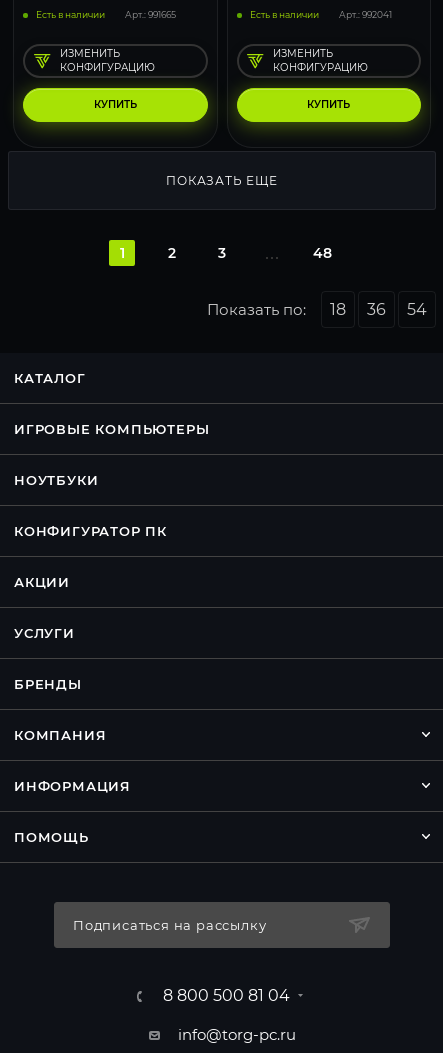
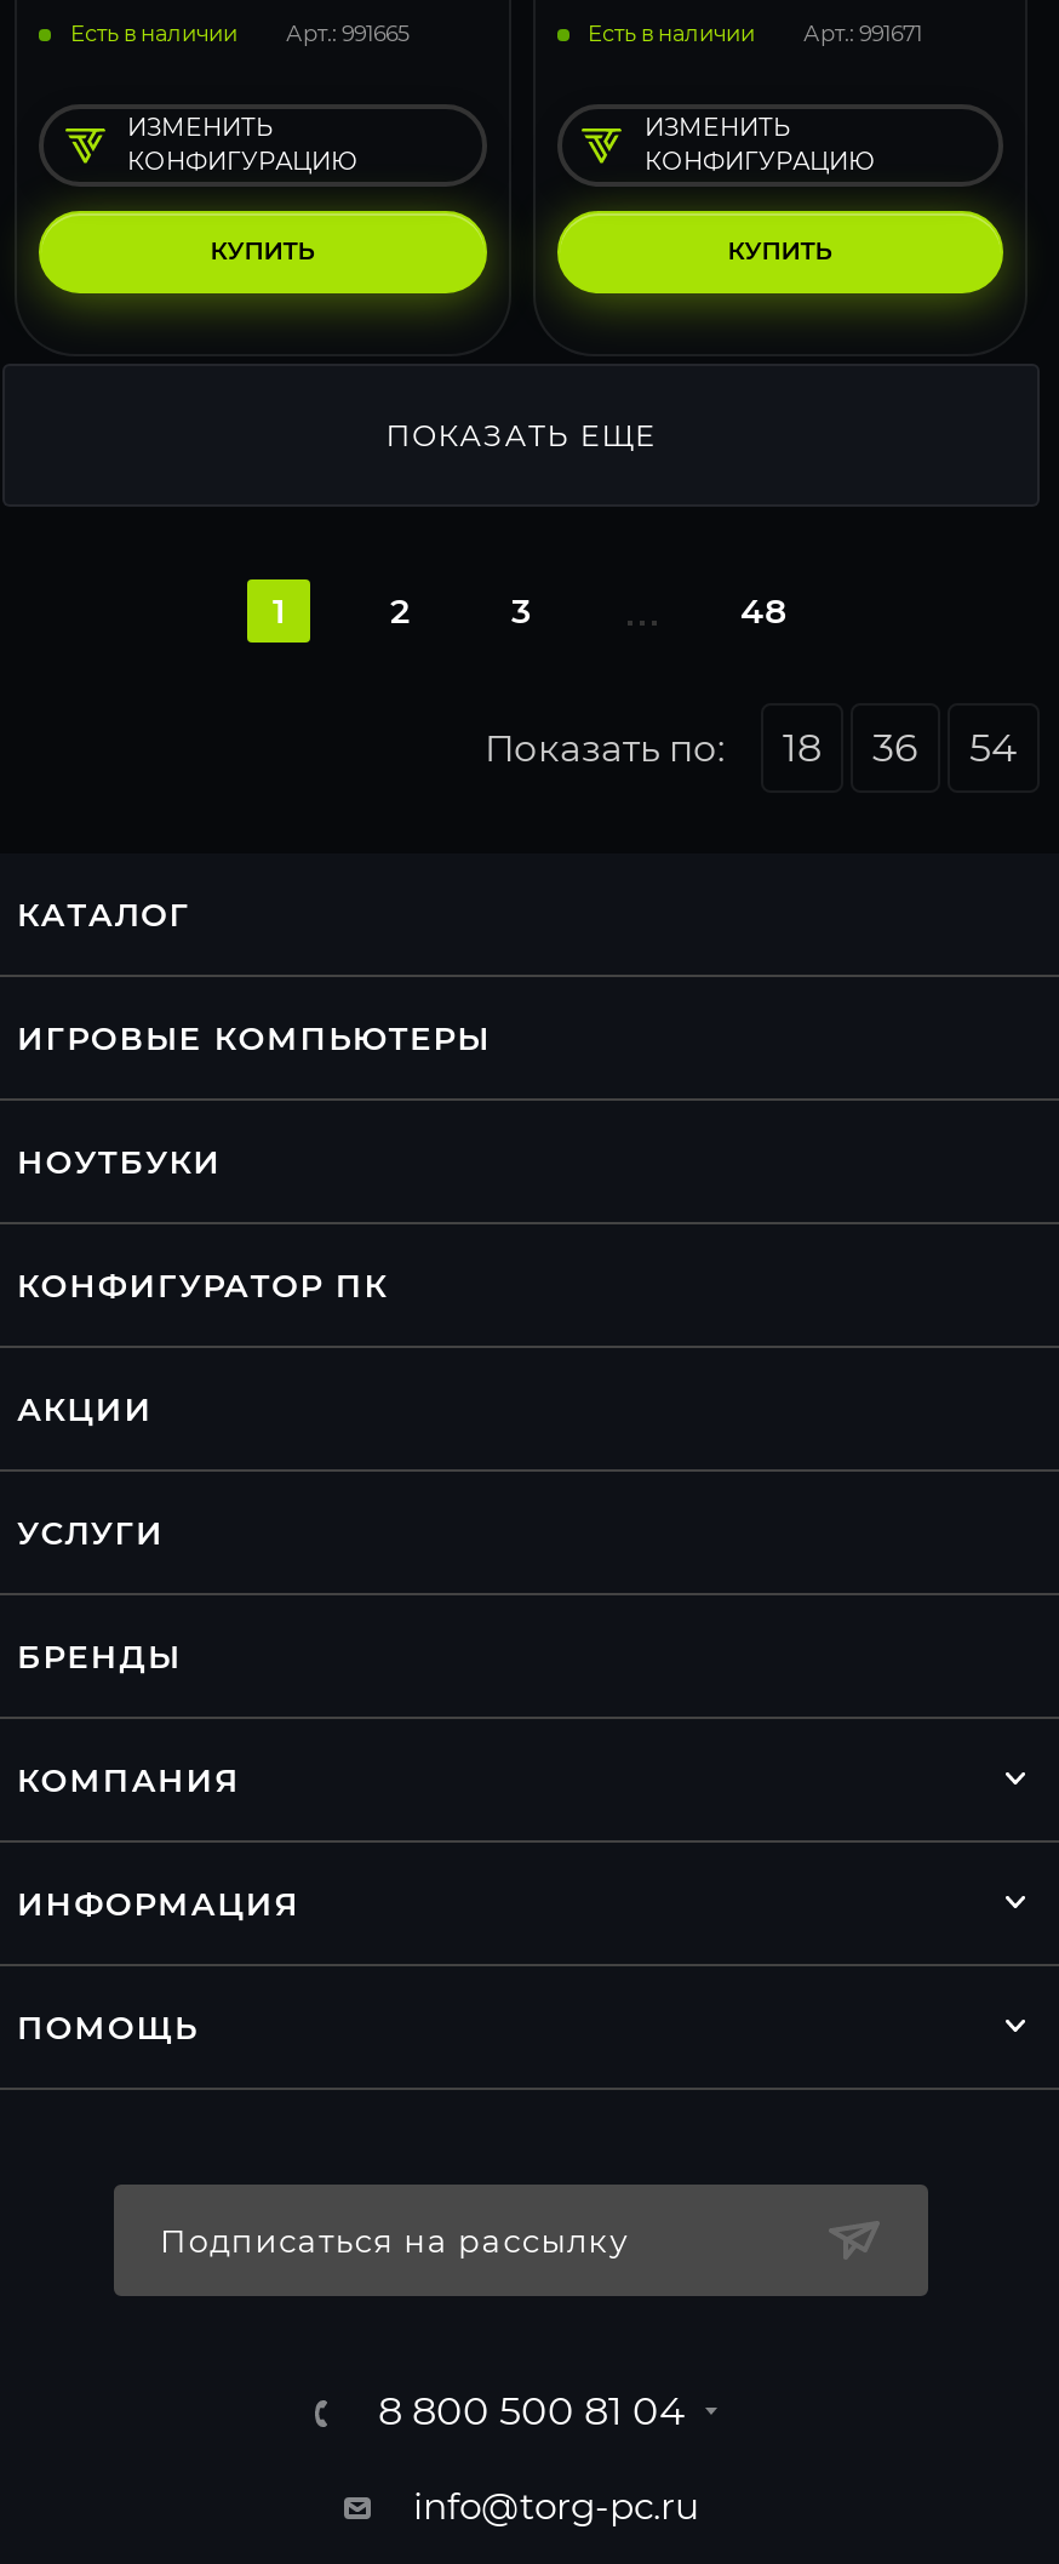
- Есть в наличии Арт.: 992041
+ Есть в наличии Арт.: 991671
